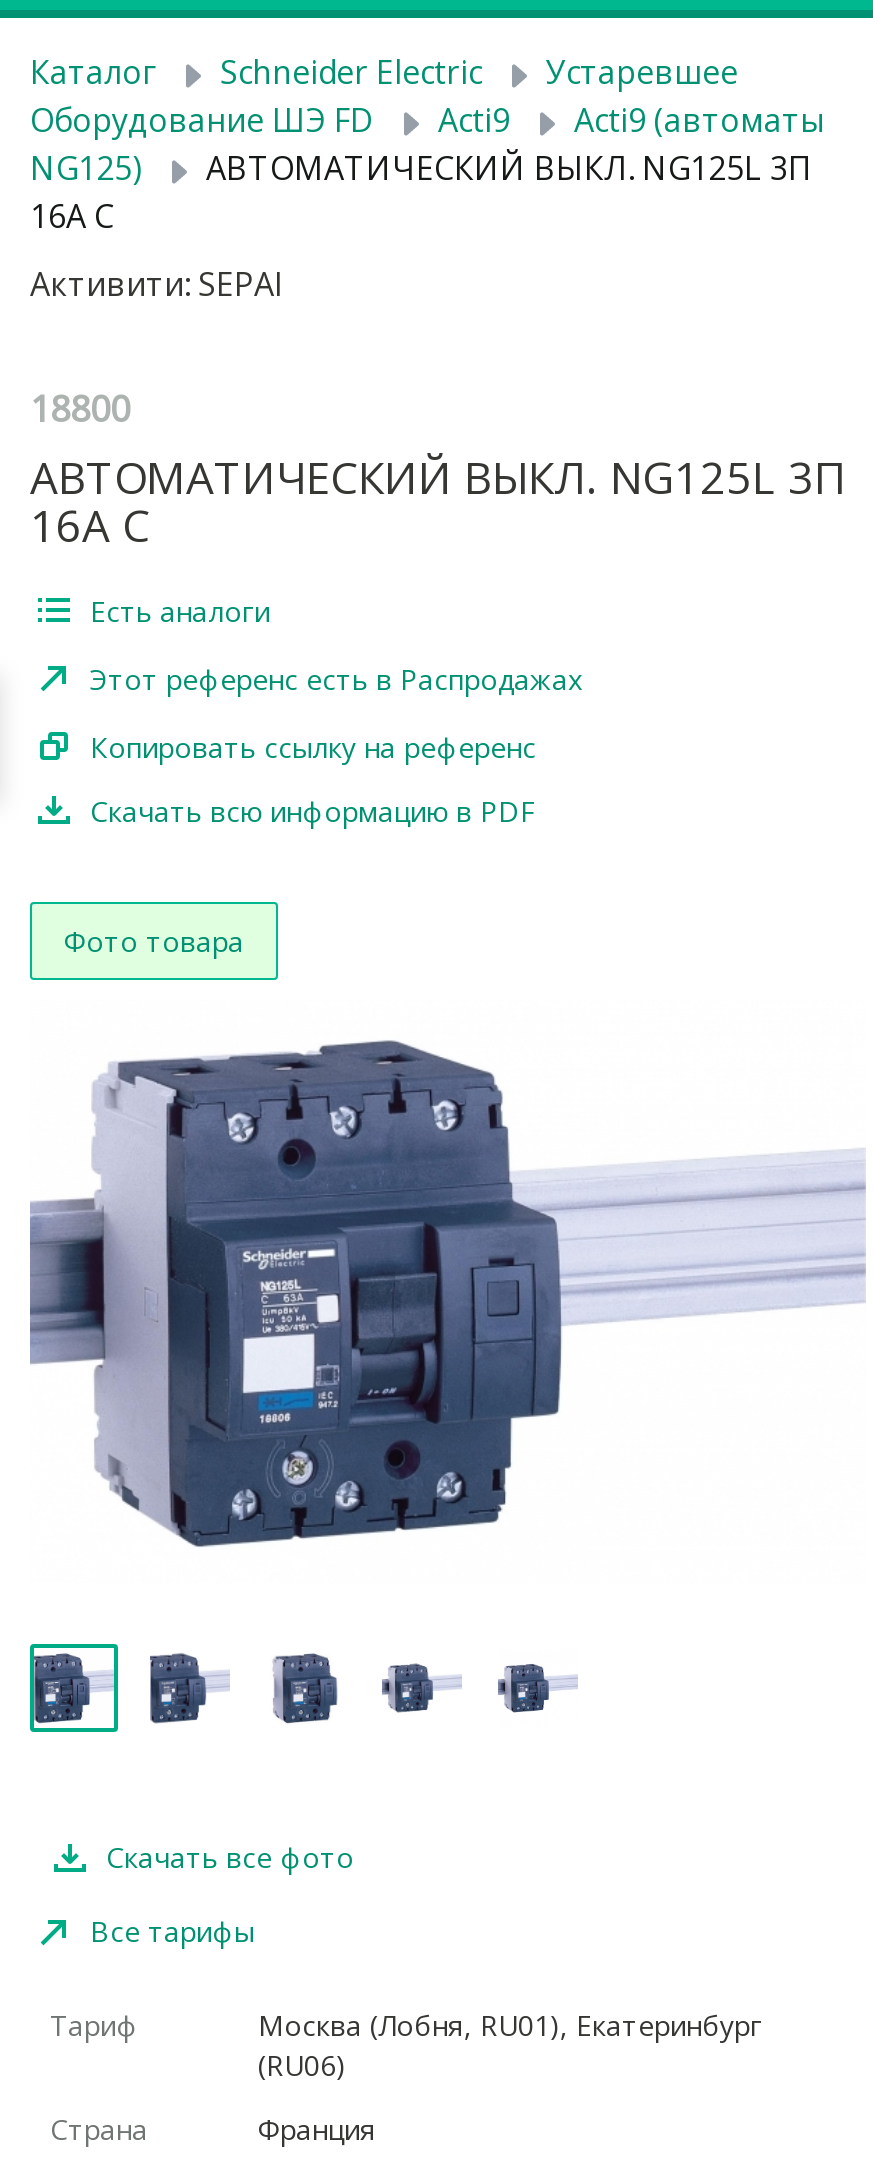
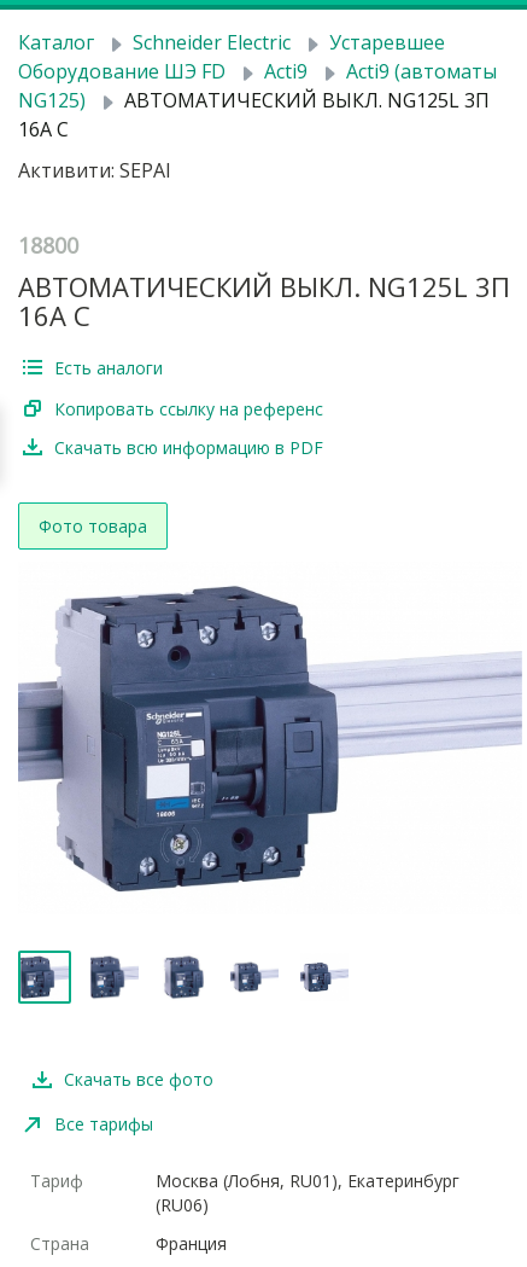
- Этот референс есть в Распродажах
